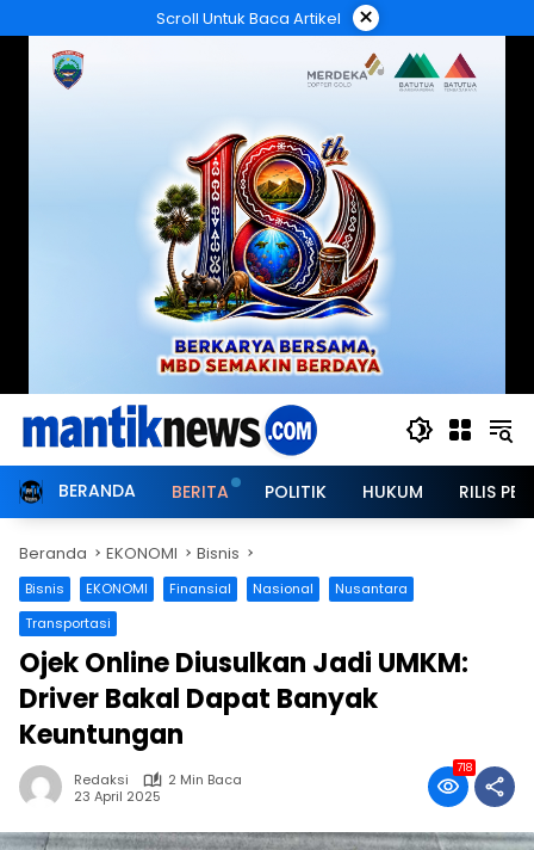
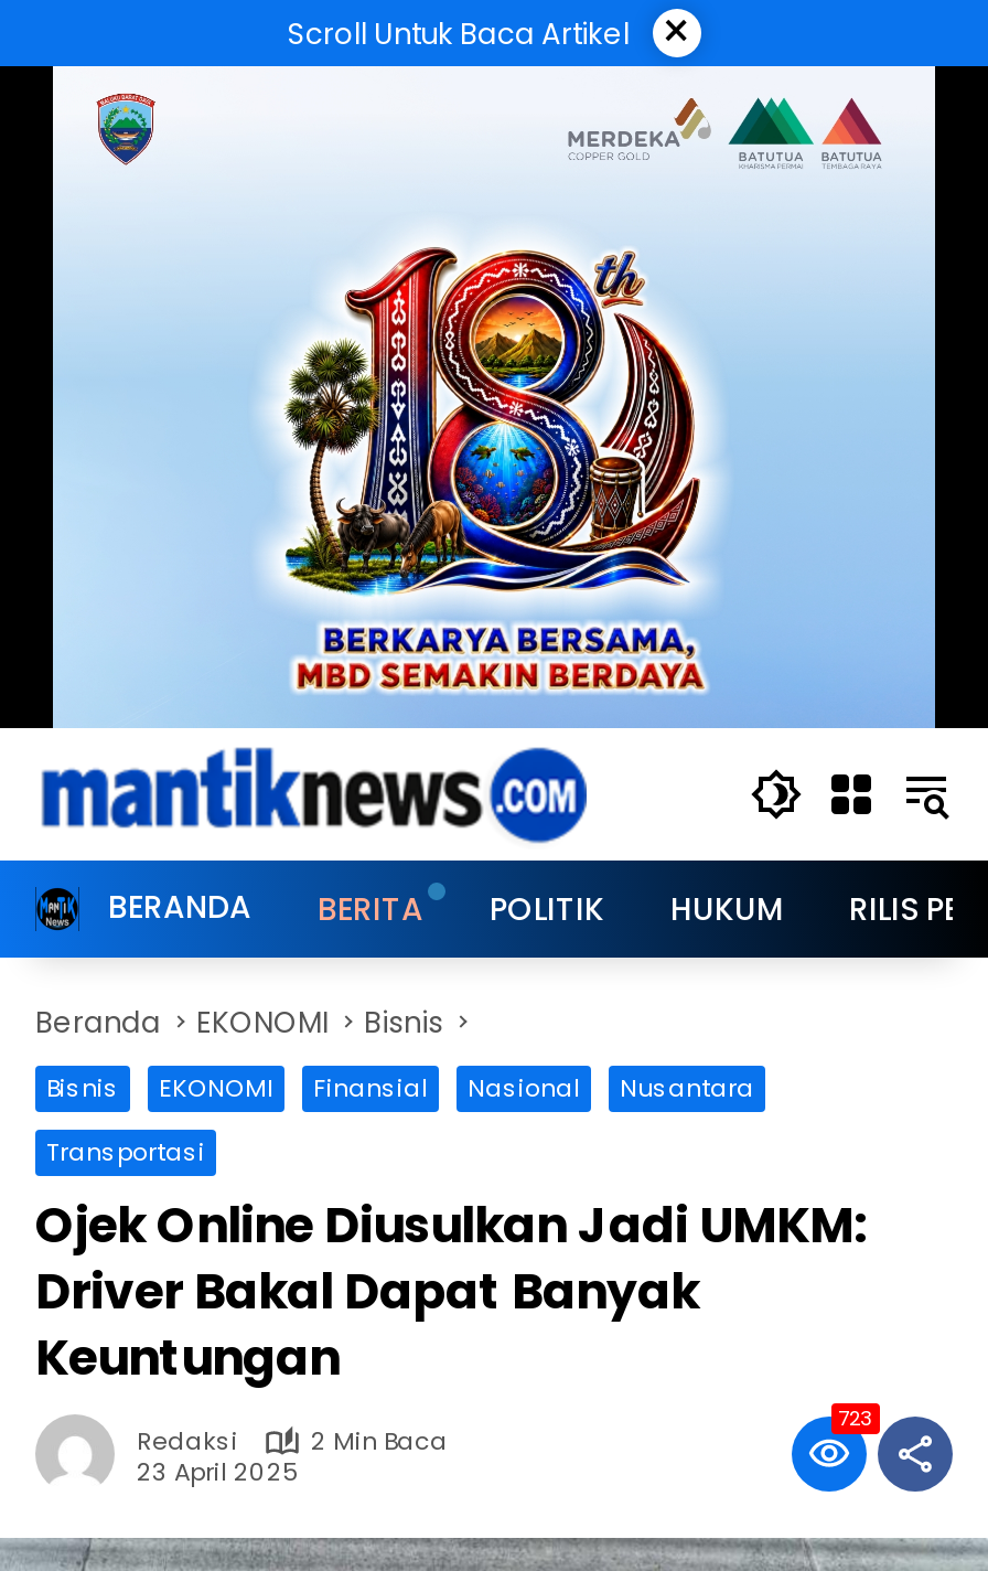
- 718
+ 723
